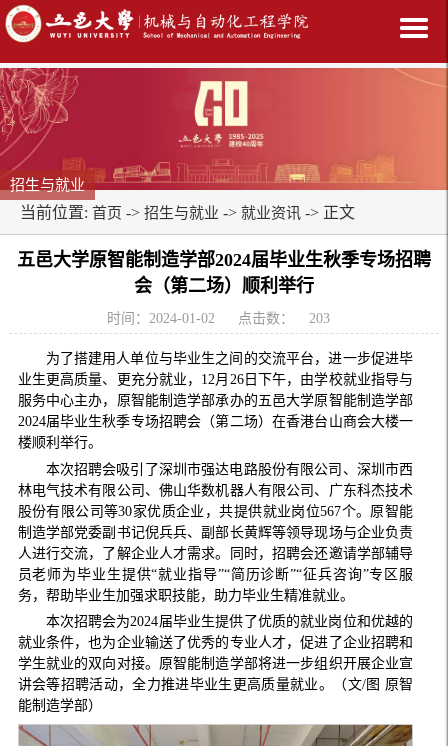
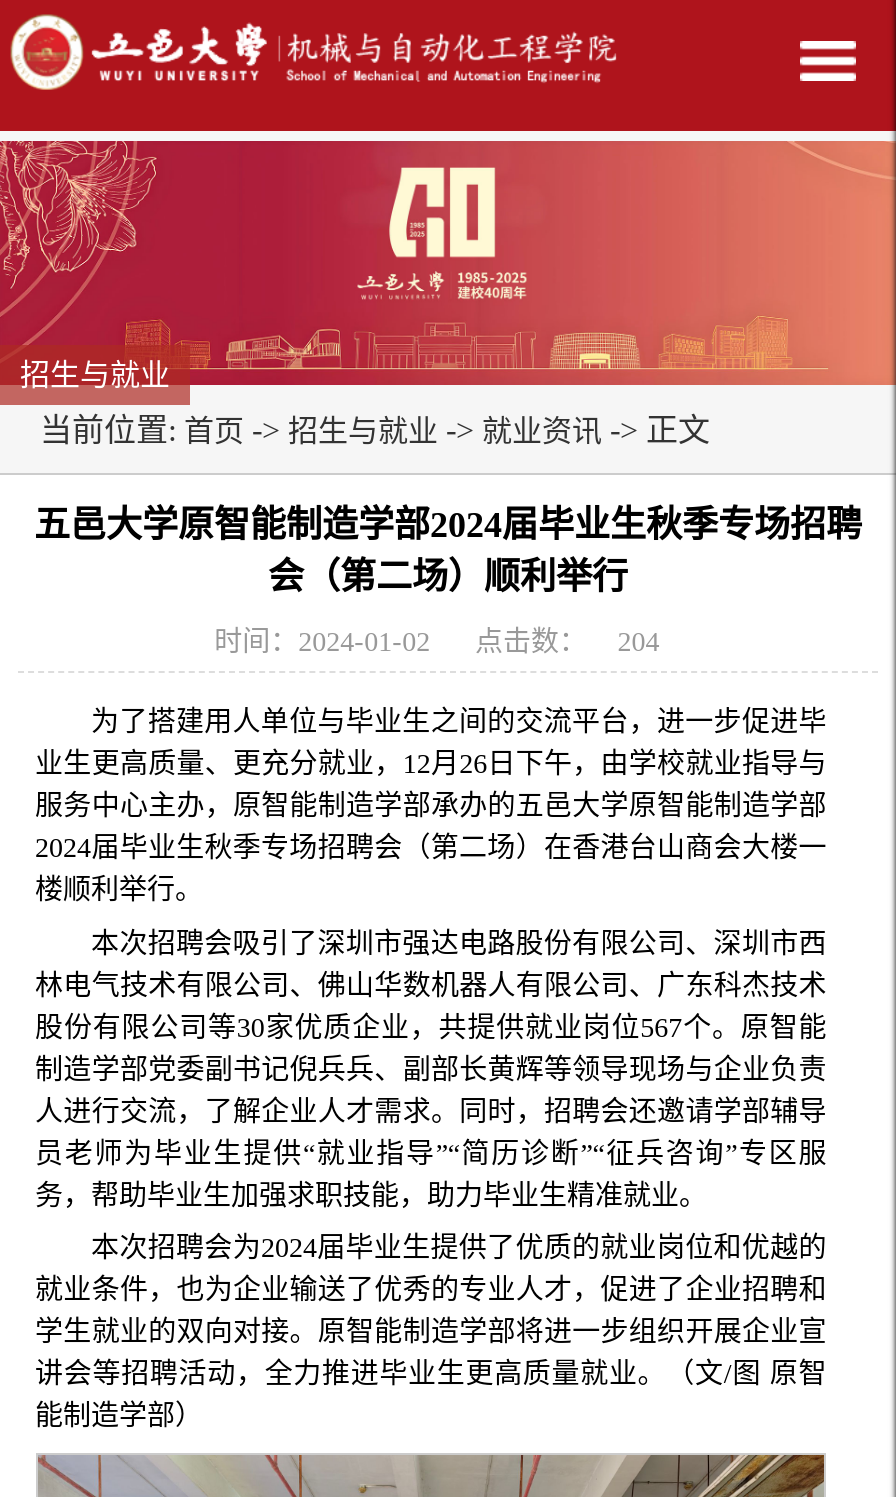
- 时间：2024-01-02 点击数： 203
+ 时间：2024-01-02 点击数： 204
